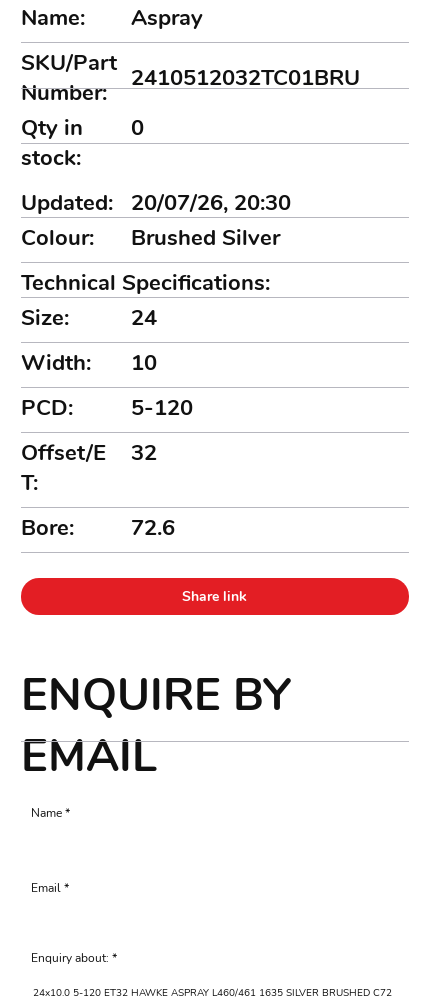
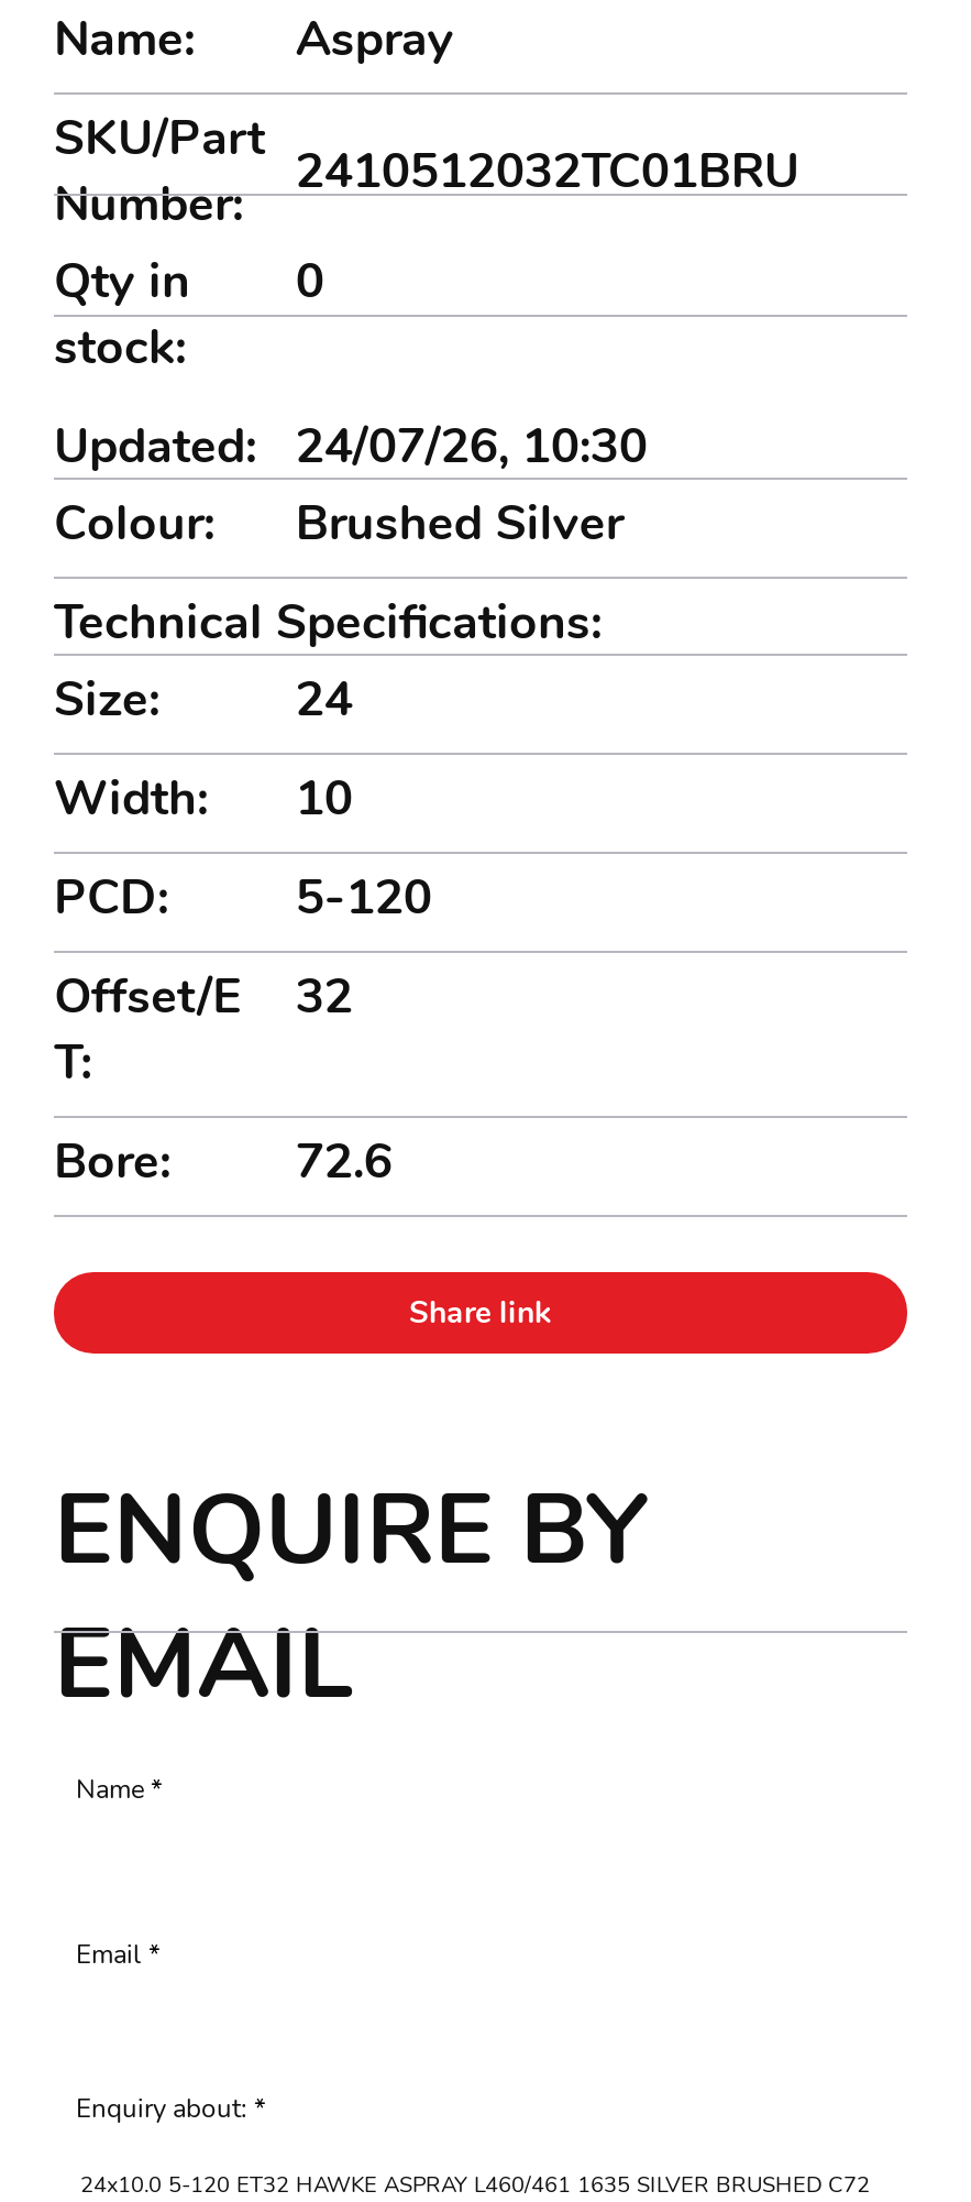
- Updated: 20/07/26, 20:30
+ Updated: 24/07/26, 10:30
